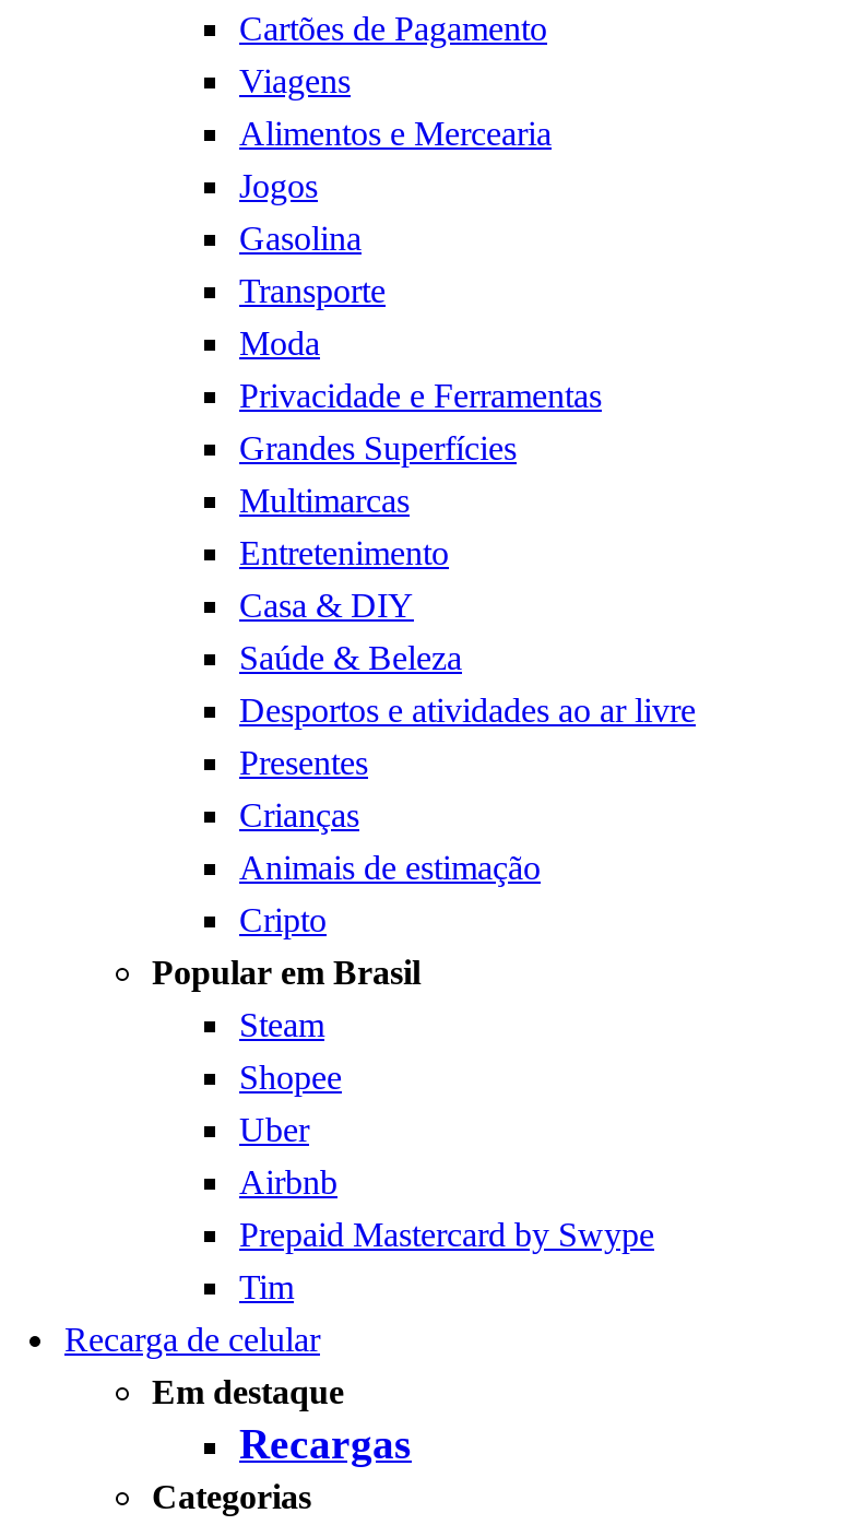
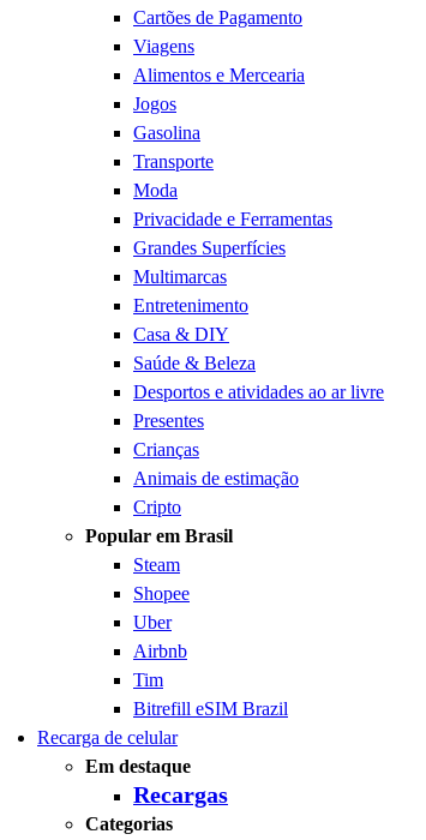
- Prepaid Mastercard by Swype

moved up: Tim

+ Bitrefill eSIM Brazil
